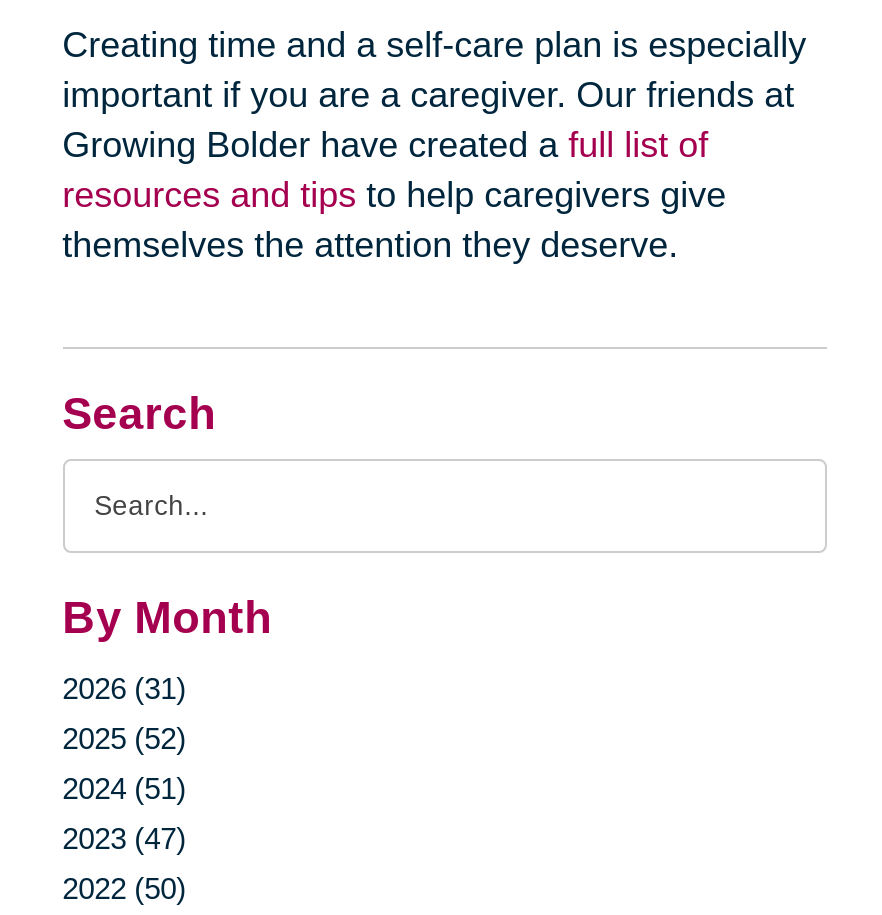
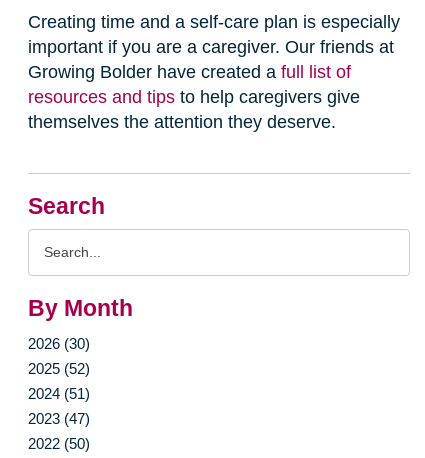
- 2026 (31)
+ 2026 (30)
